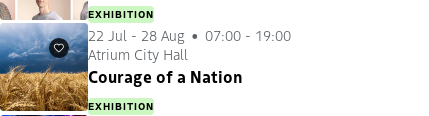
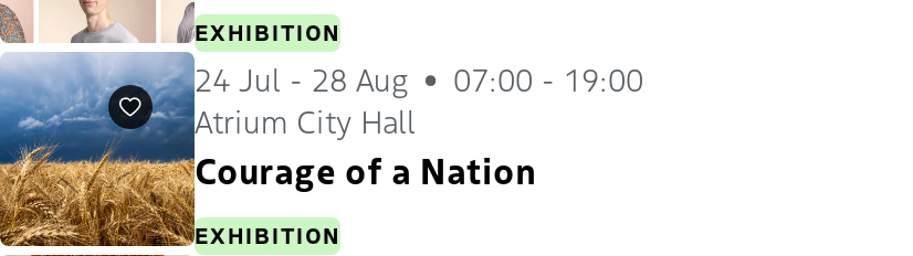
- 22 Jul - 28 Aug 07:00 - 19:00
+ 24 Jul - 28 Aug 07:00 - 19:00
